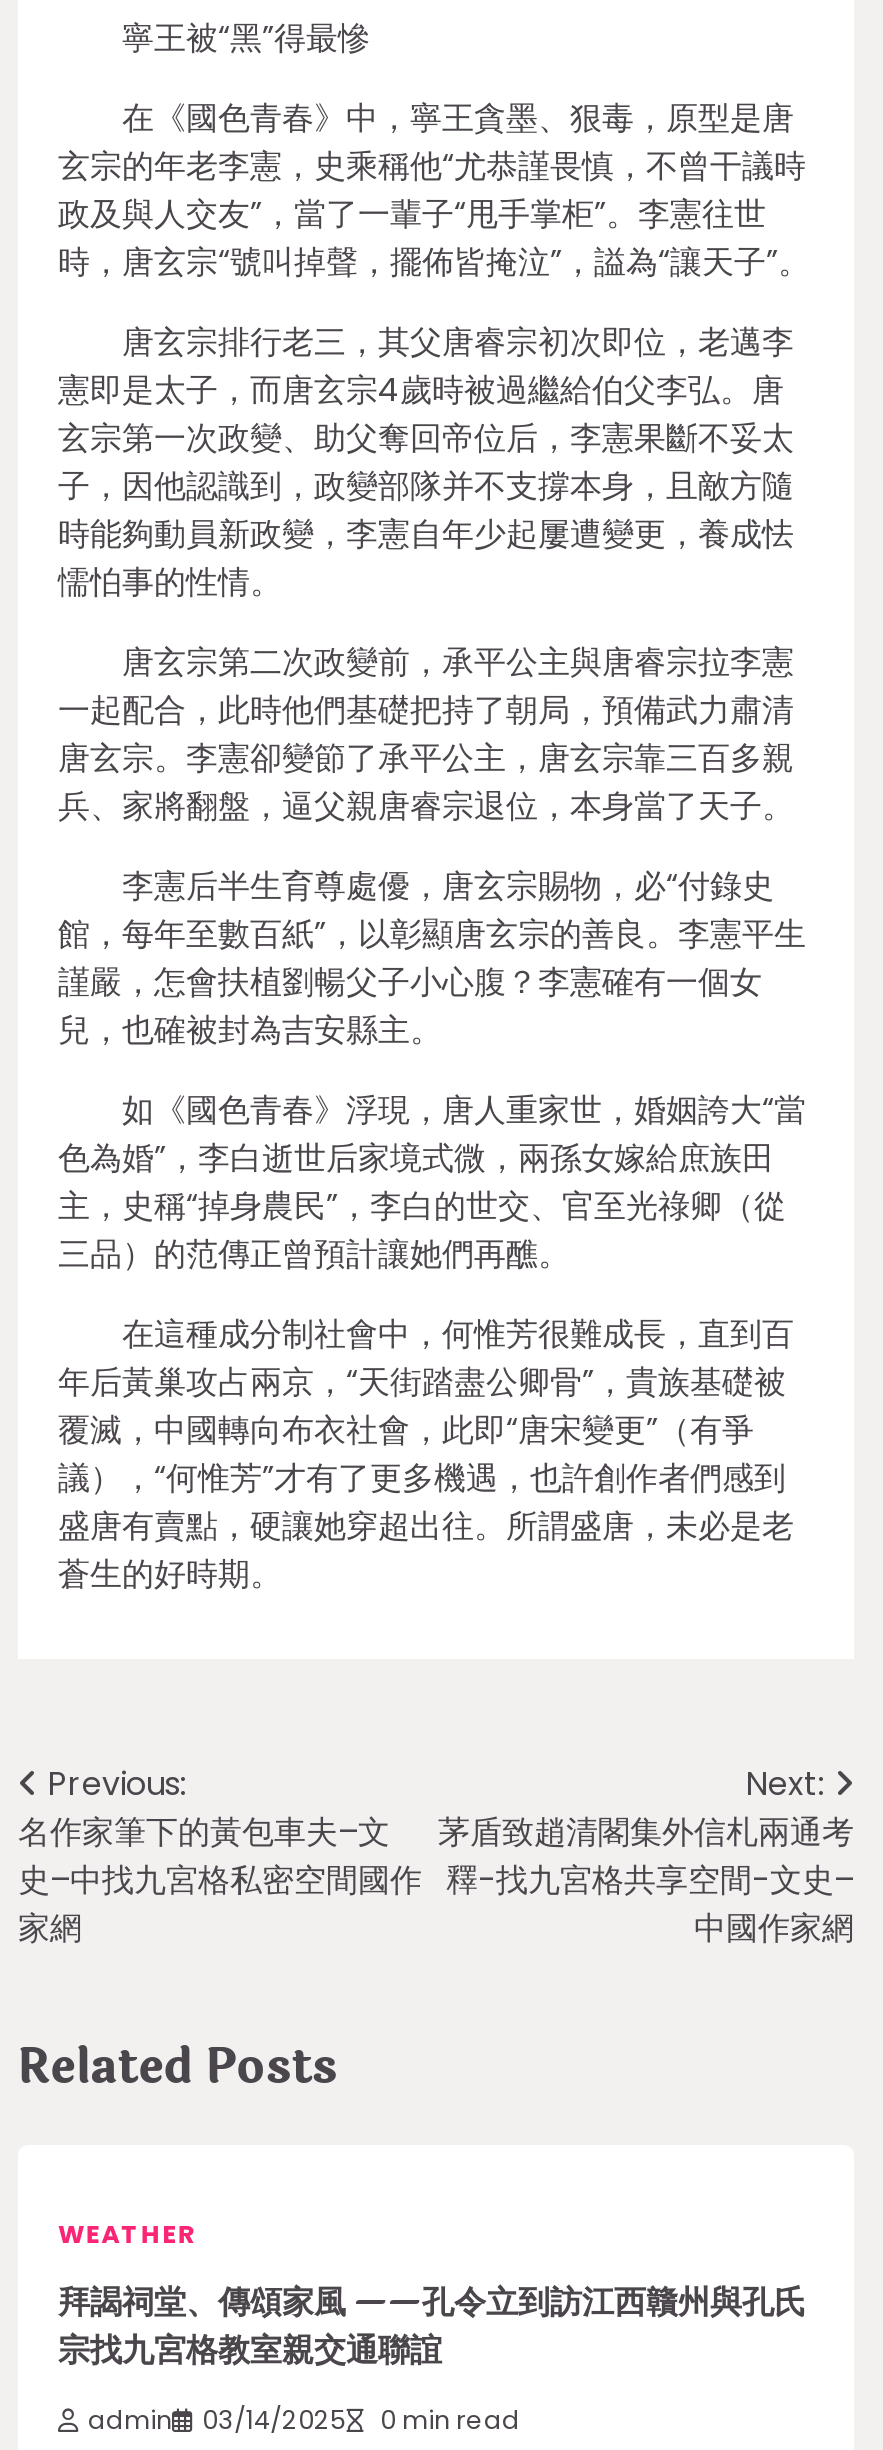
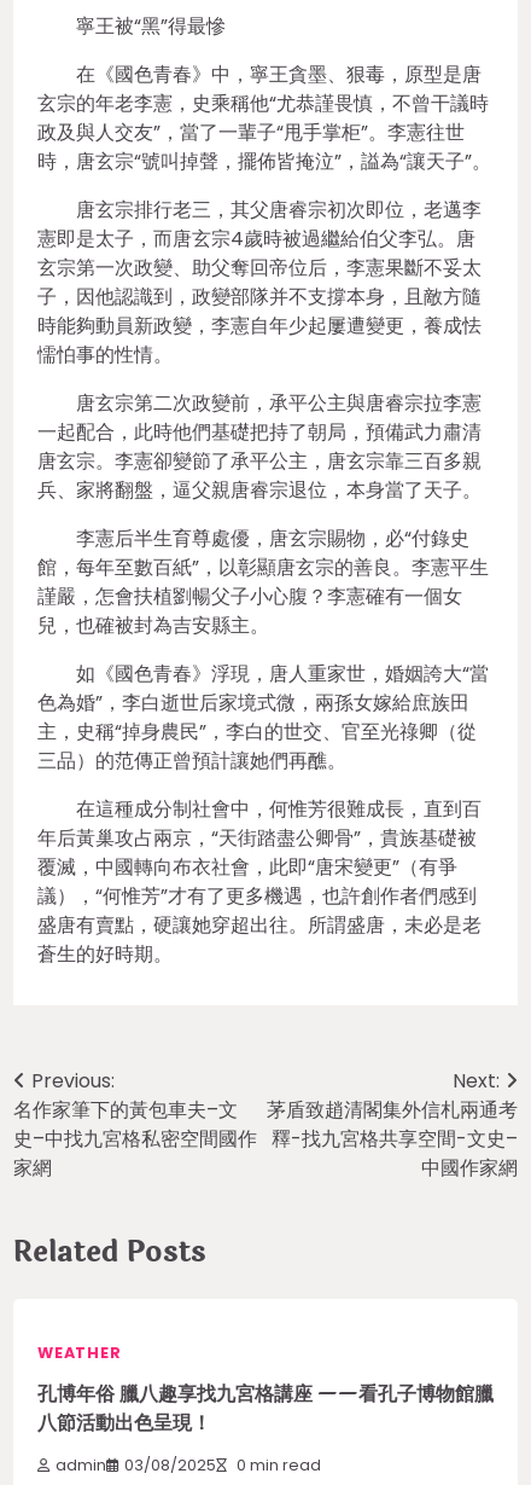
- 拜謁祠堂、傳頌家風 ——孔令立到訪江西贛州與孔氏
- 宗找九宮格教室親交通聯誼
+ 孔博年俗 臘八趣享找九宮格講座 ——看孔子博物館臘
+ 八節活動出色呈現！

- admin 03/14/2025 0 min read
+ admin 03/08/2025 0 min read
